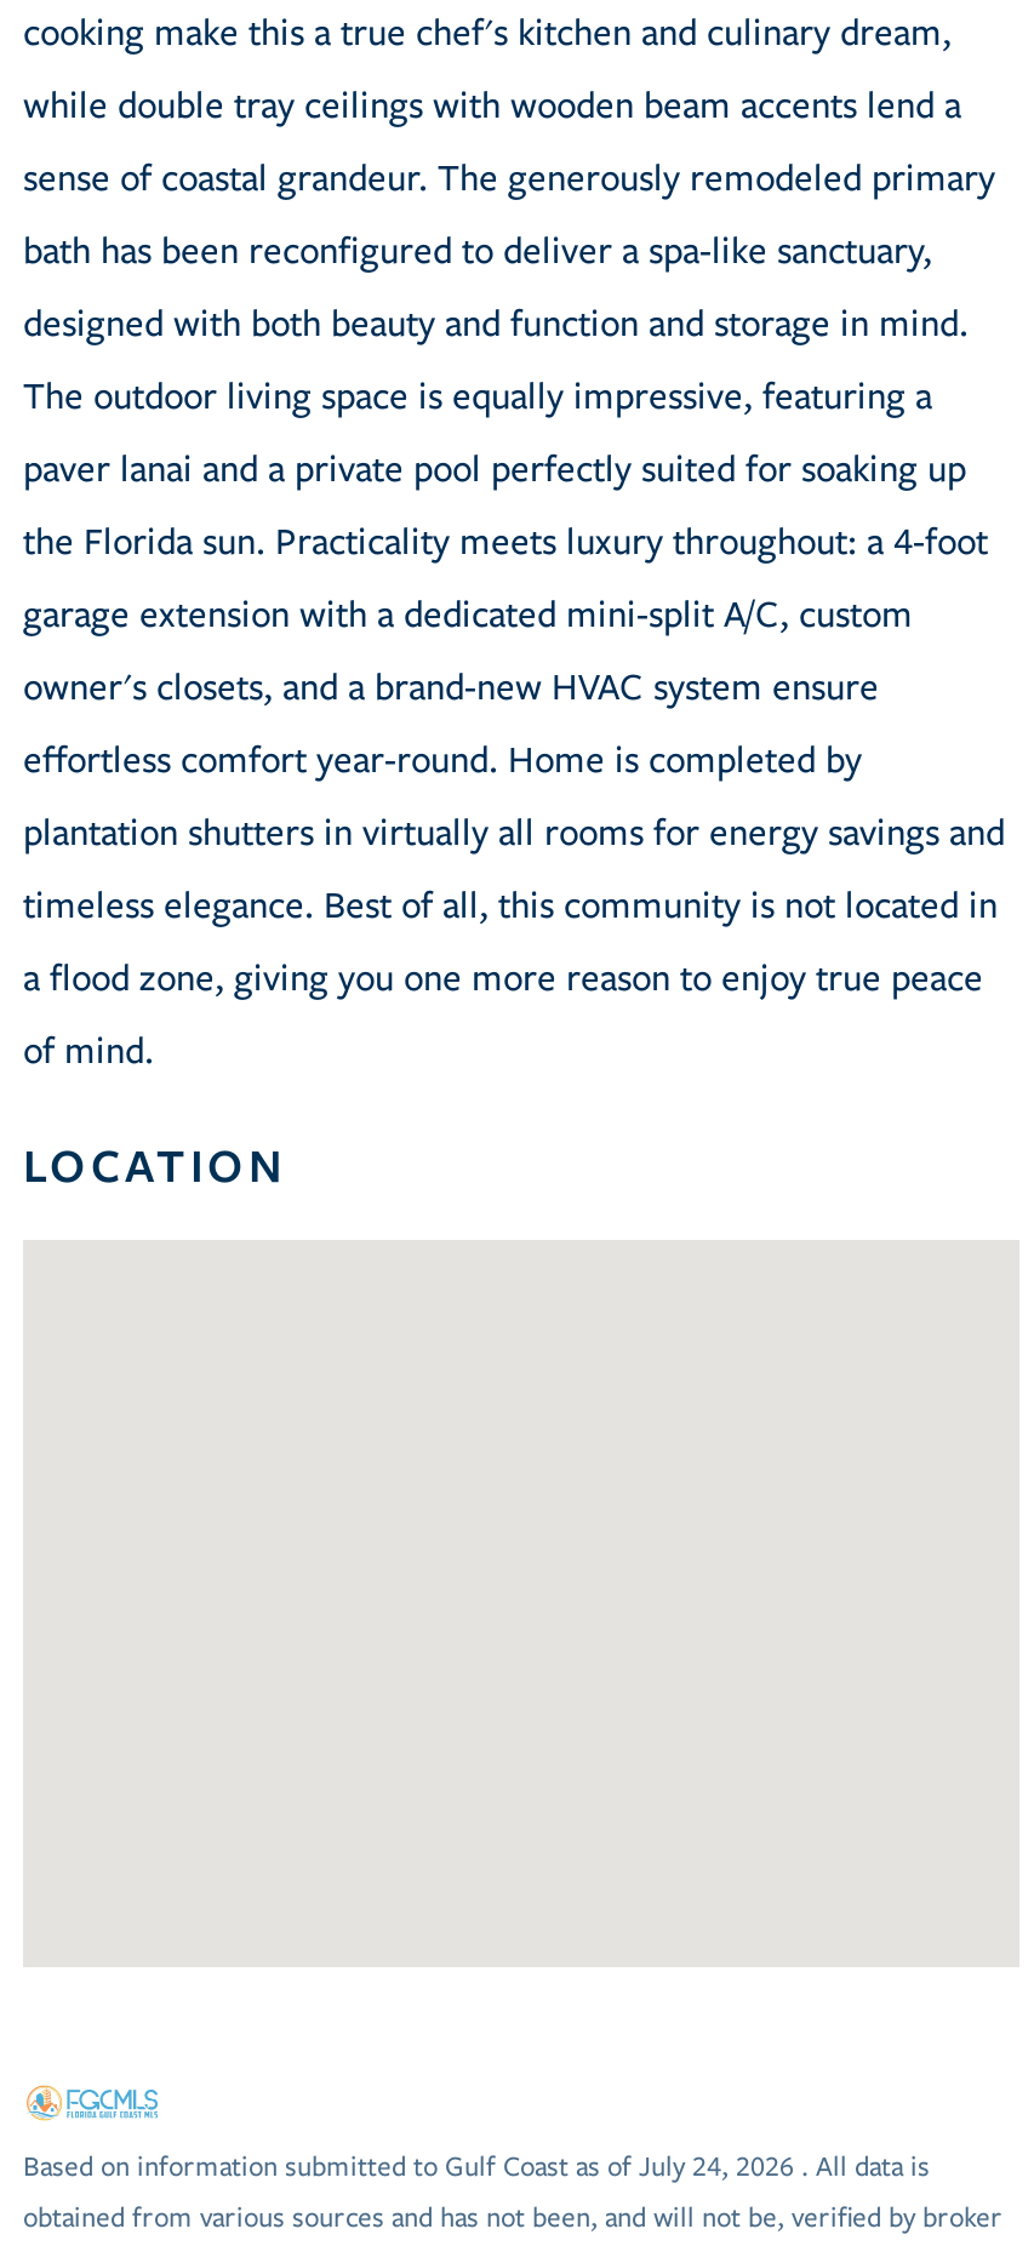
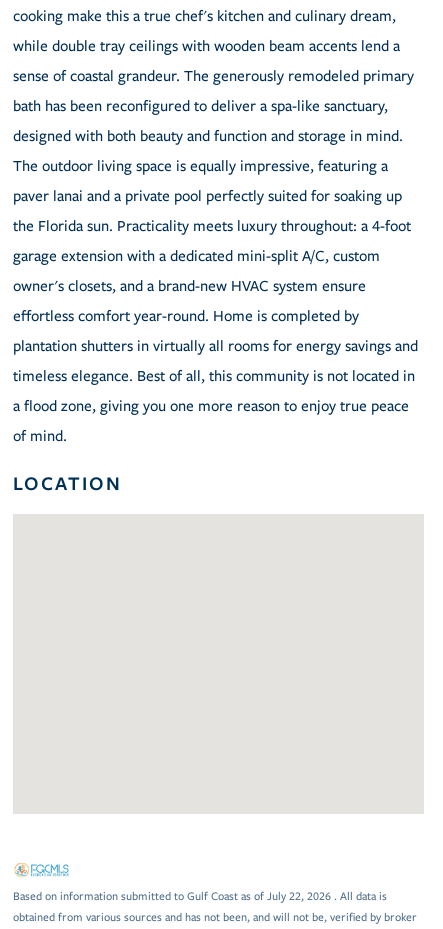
- Based on information submitted to Gulf Coast as of July 24, 2026 . All data is
+ Based on information submitted to Gulf Coast as of July 22, 2026 . All data is
